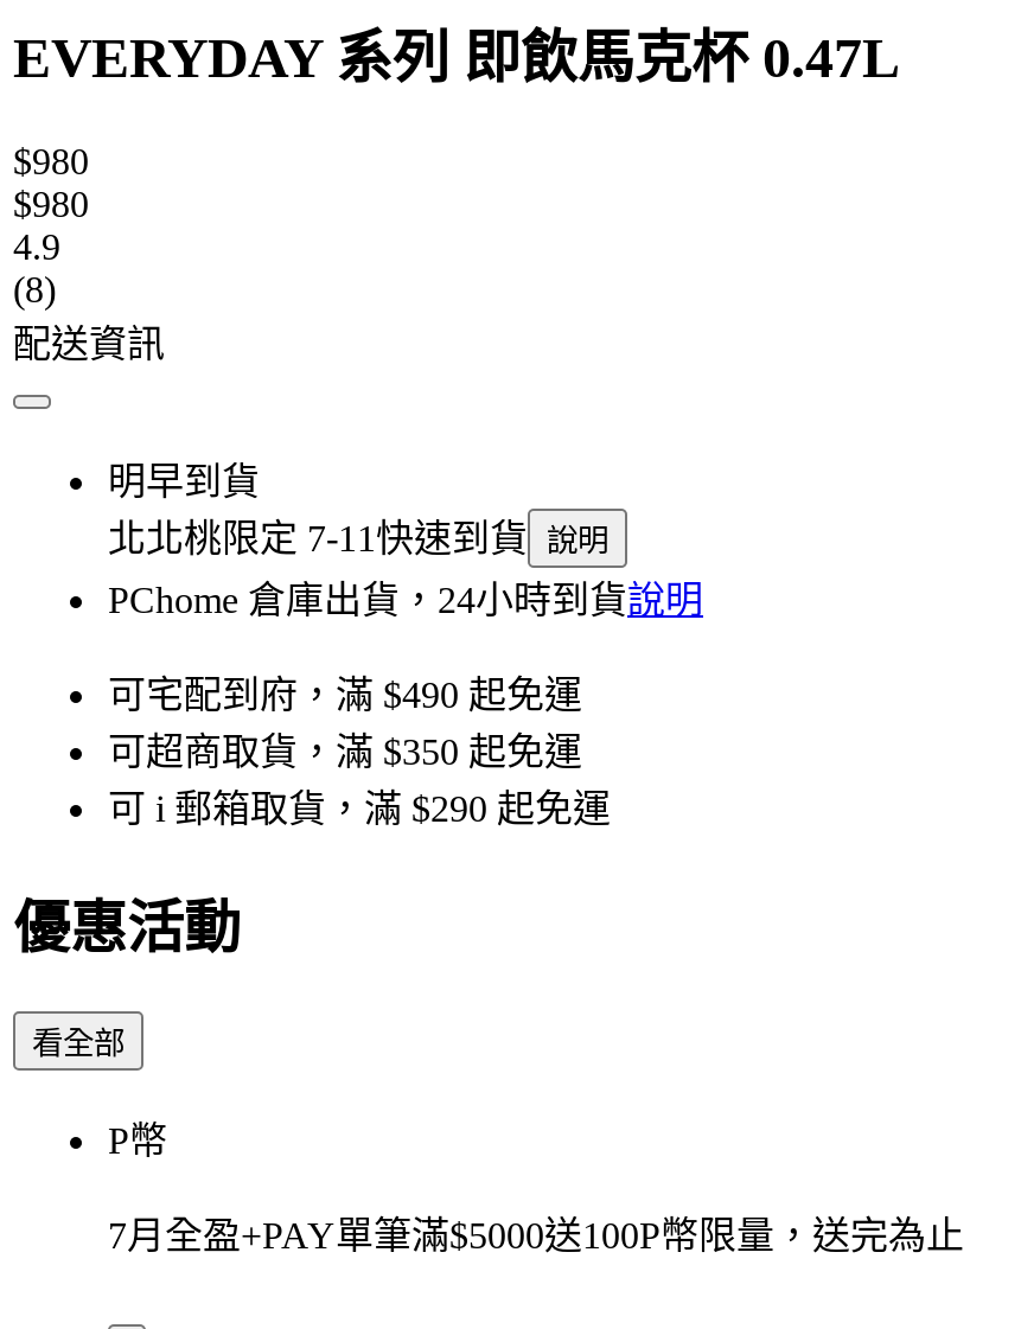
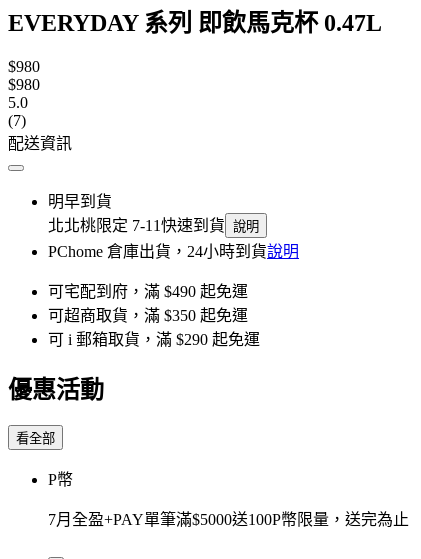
- 4.9
+ 5.0

- (8)
+ (7)
